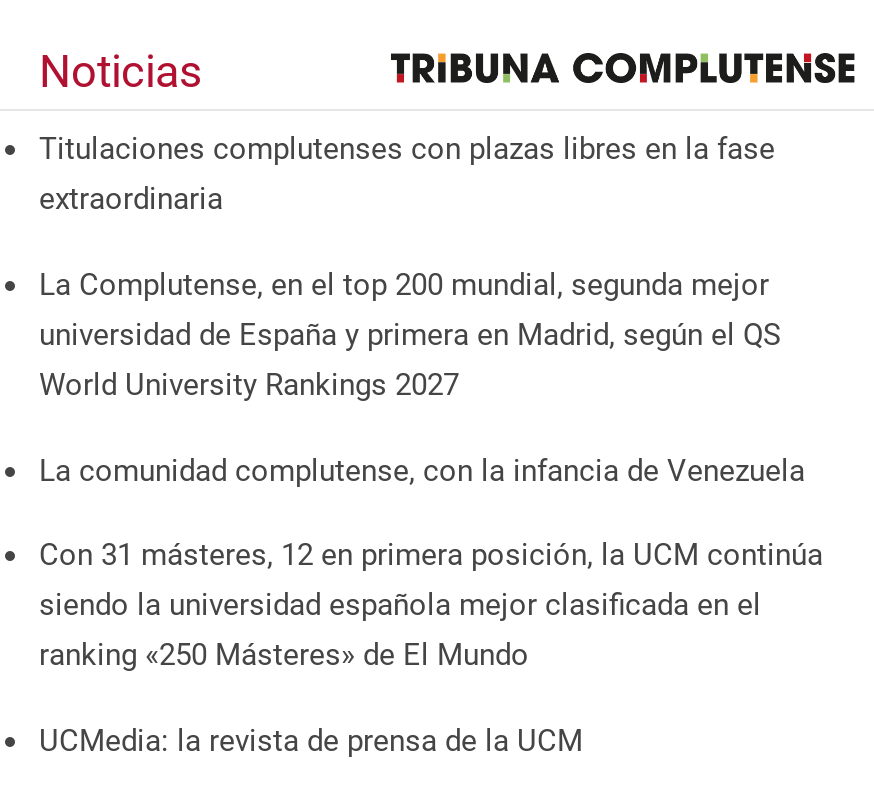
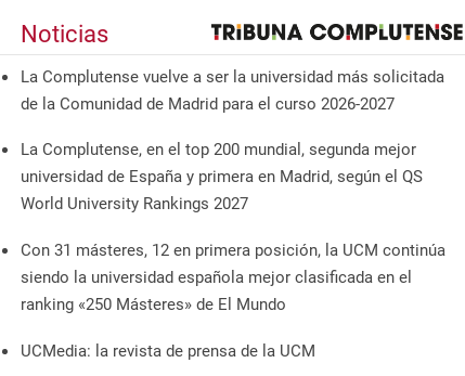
- Titulaciones complutenses con plazas libres en la fase
- extraordinaria
+ La Complutense vuelve a ser la universidad más solicitada
+ de la Comunidad de Madrid para el curso 2026-2027

- La comunidad complutense, con la infancia de Venezuela
